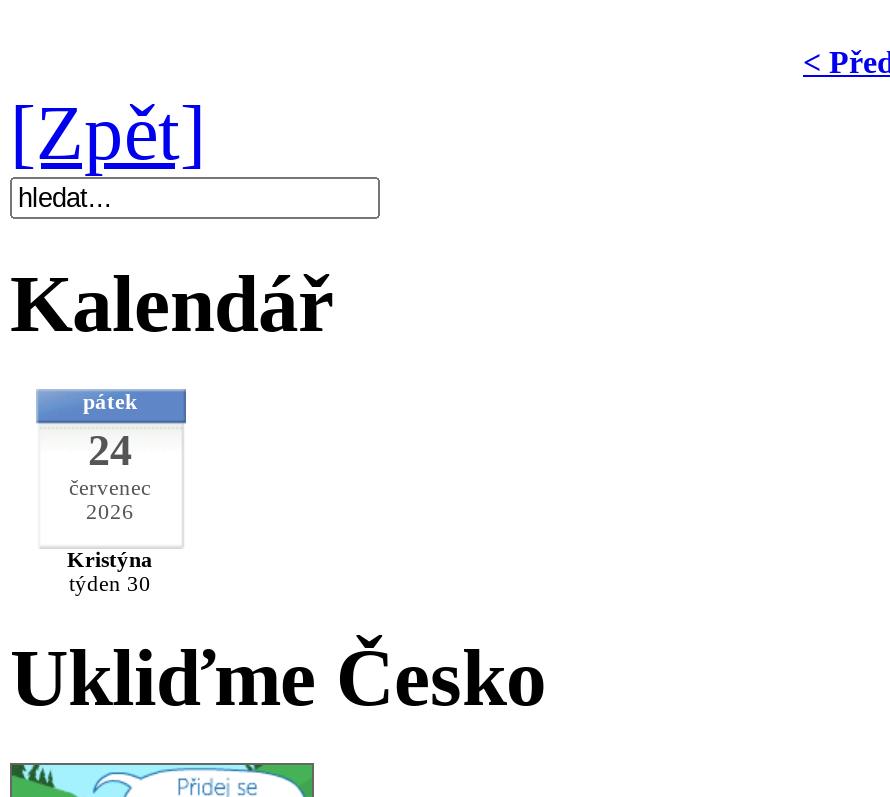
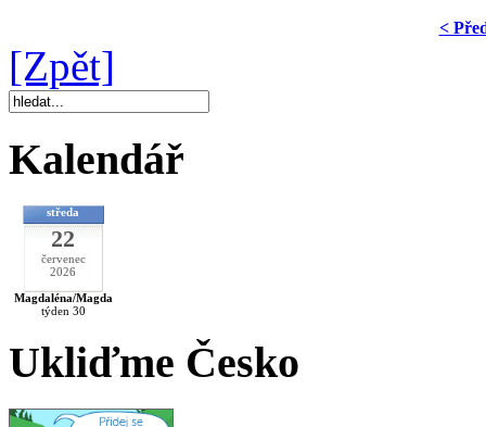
- pátek
- 24
+ středa
+ 22

- Kristýna
+ Magdaléna/Magda
